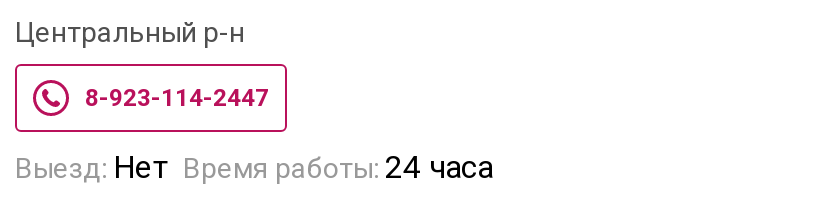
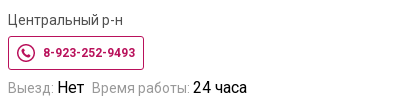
- 8-923-114-2447
+ 8-923-252-9493
